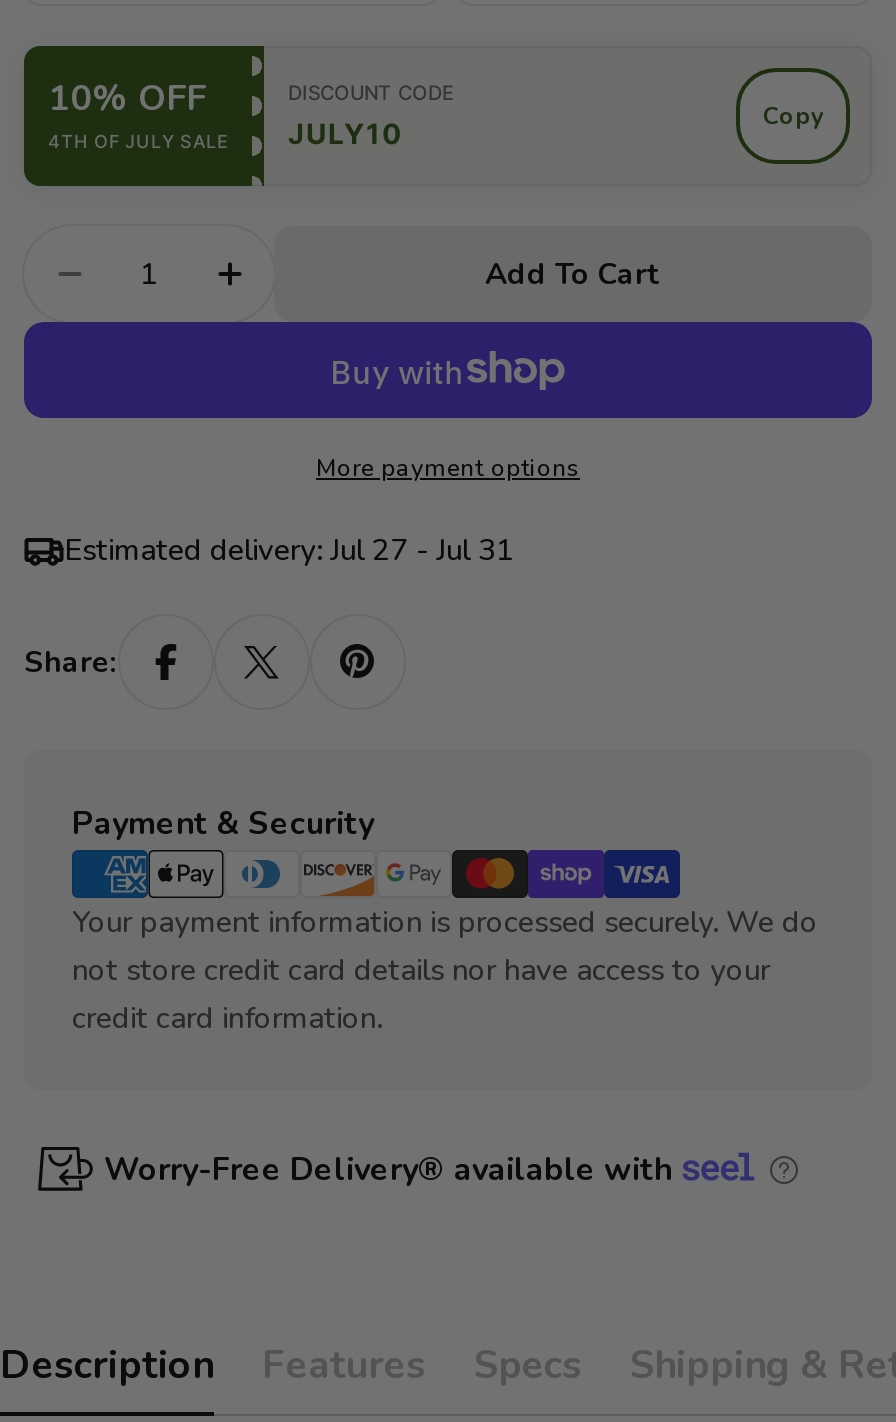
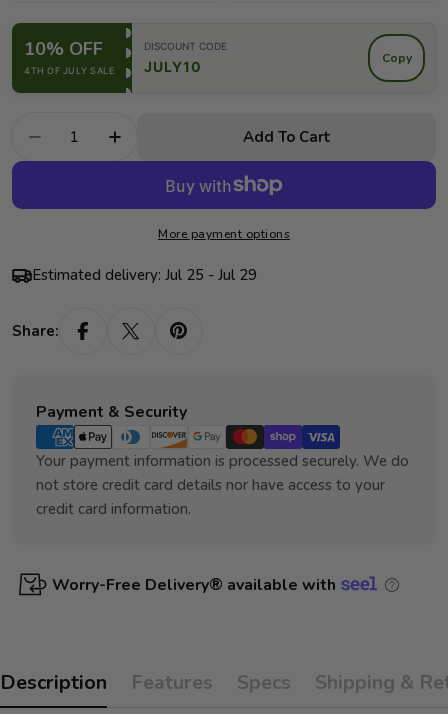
- Estimated delivery: Jul 27 - Jul 31
+ Estimated delivery: Jul 25 - Jul 29
